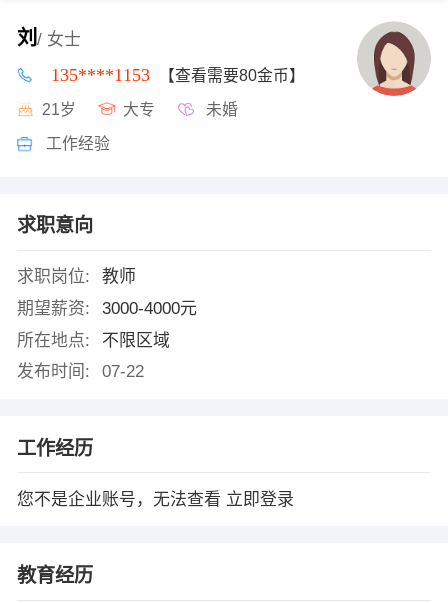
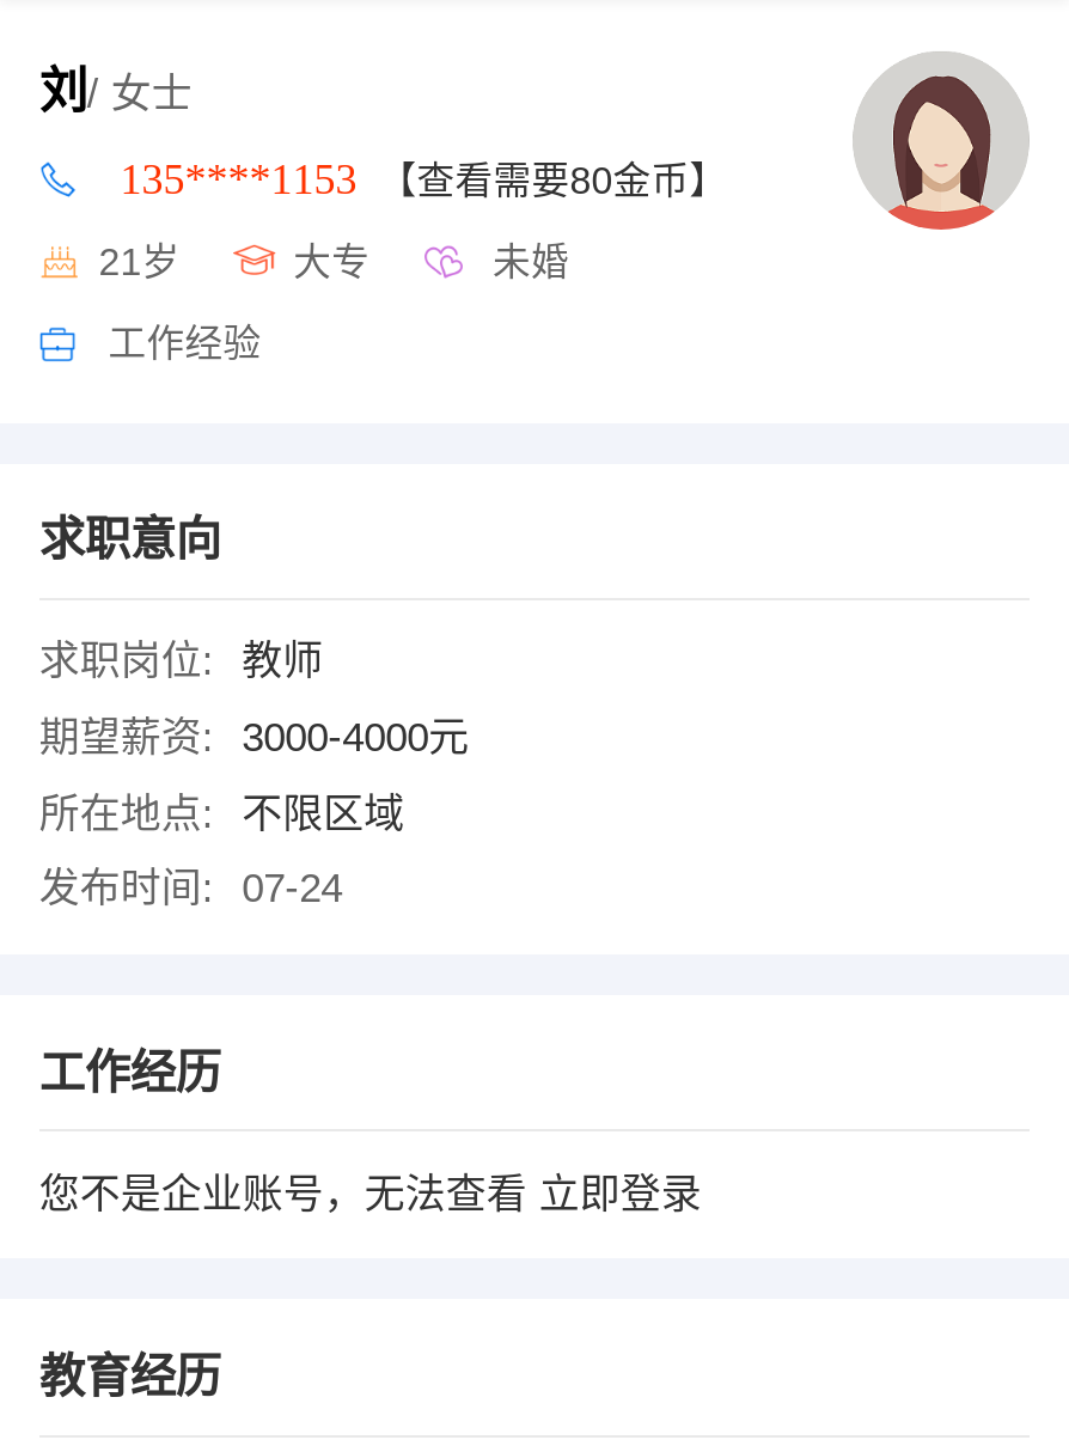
- 发布时间: 07-22
+ 发布时间: 07-24
